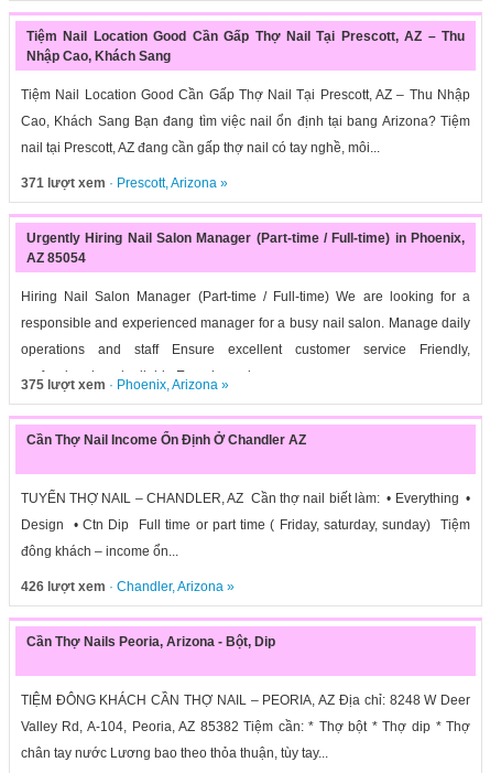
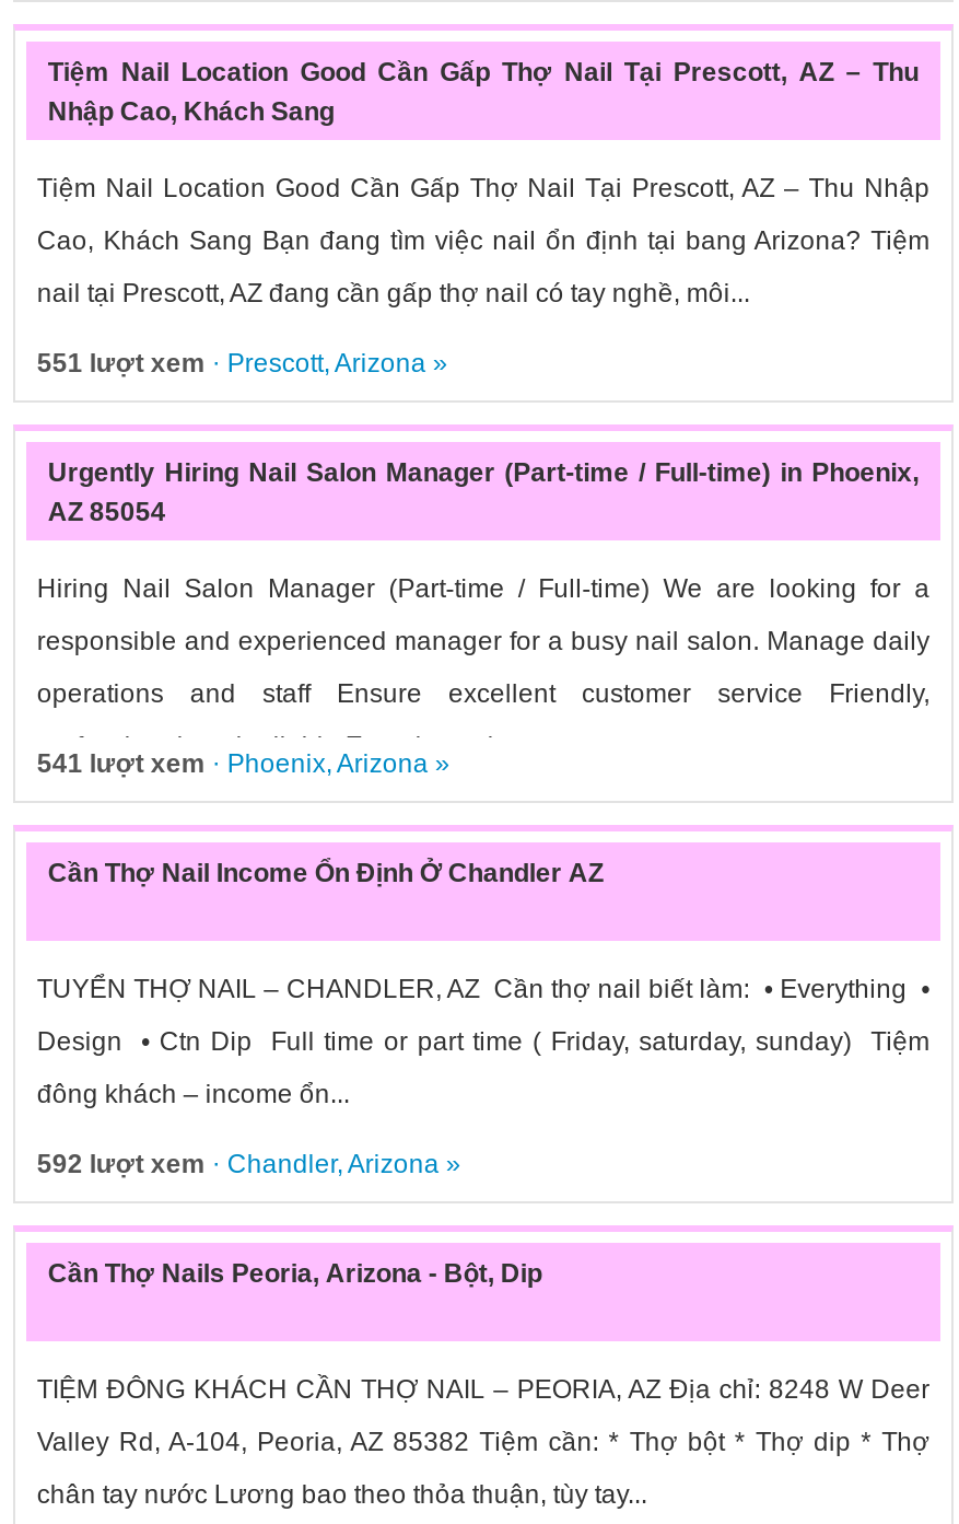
- 371 lượt xem · Prescott, Arizona»
+ 551 lượt xem · Prescott, Arizona»

- 375 lượt xem · Phoenix, Arizona»
+ 541 lượt xem · Phoenix, Arizona»

- 426 lượt xem · Chandler, Arizona»
+ 592 lượt xem · Chandler, Arizona»
